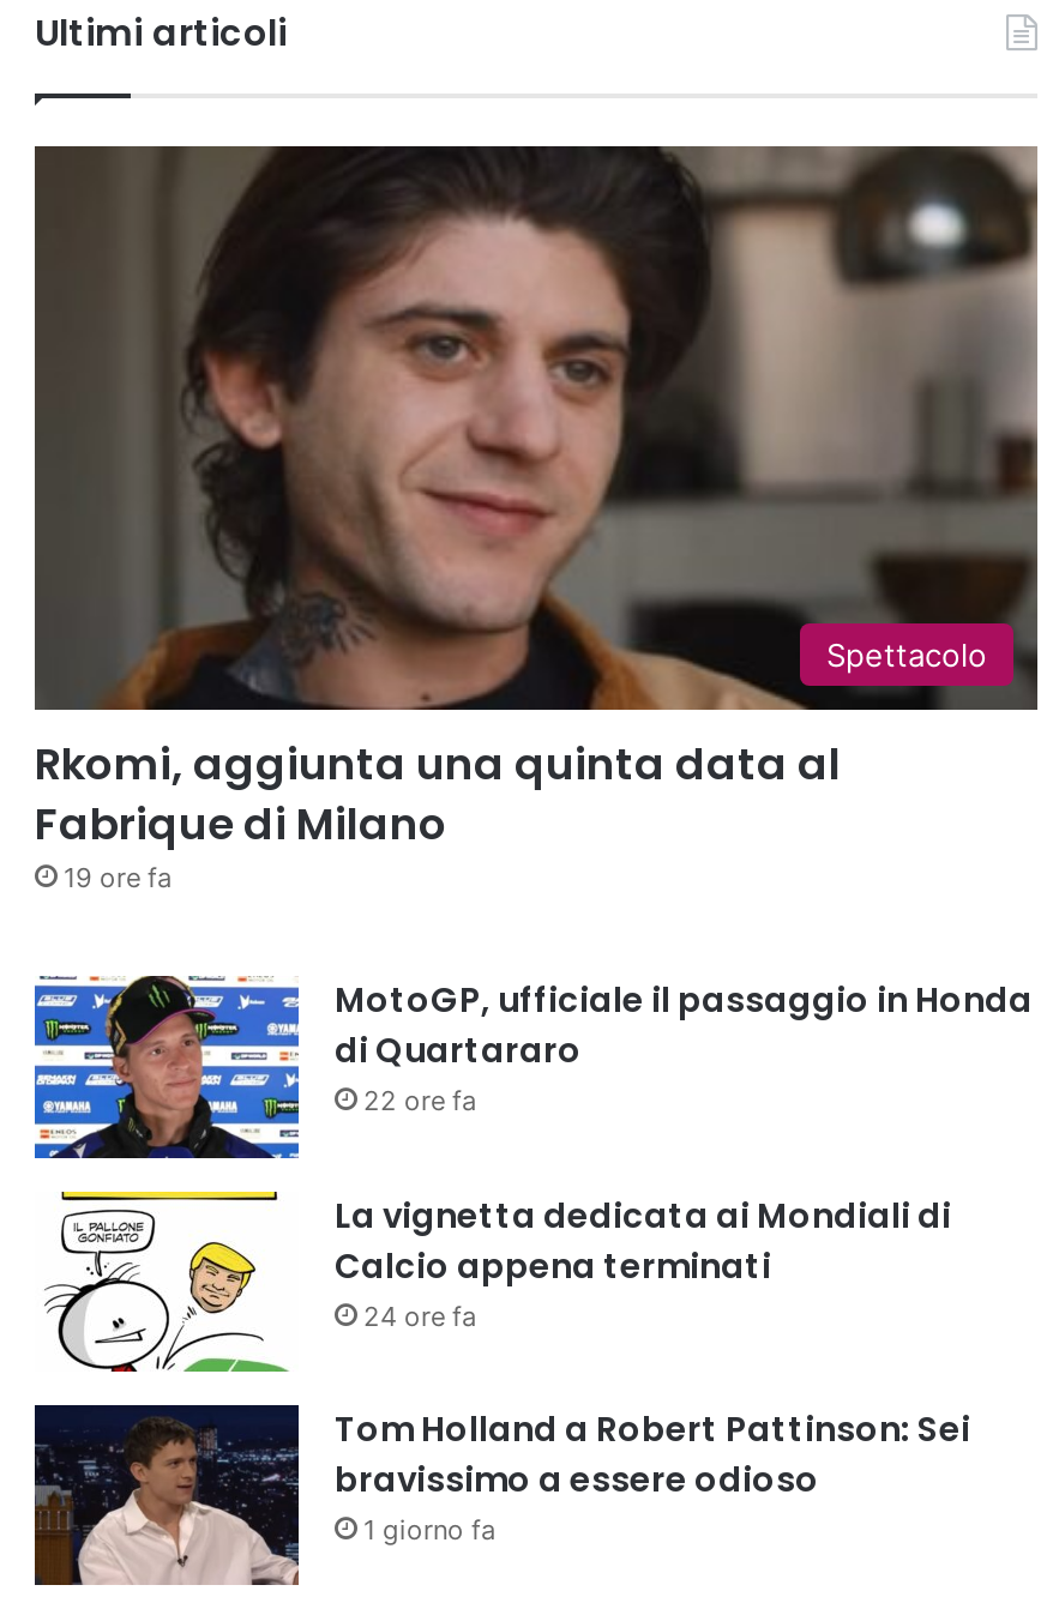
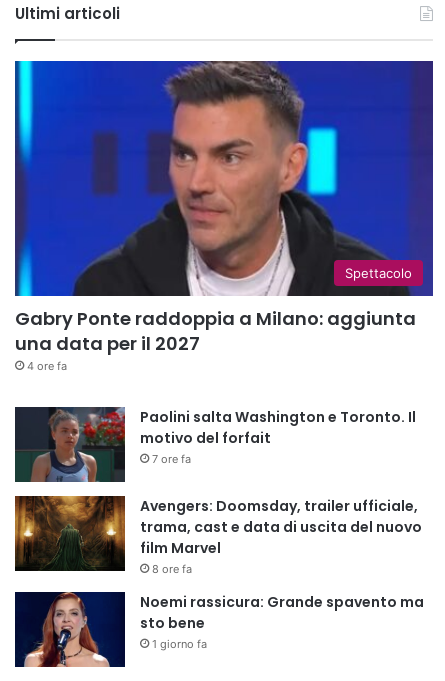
- [image]
- Rkomi, aggiunta una quinta data al
- Fabrique di Milano
- 19 ore fa
+ [image]
+ Gabry Ponte raddoppia a Milano: aggiunta
+ una data per il 2027
+ 4 ore fa

- [image]
- MotoGP, ufficiale il passaggio in Honda
- di Quartararo
- 22 ore fa
+ [image]
+ Paolini salta Washington e Toronto. Il
+ motivo del forfait
+ 7 ore fa

- [image]
- La vignetta dedicata ai Mondiali di
- Calcio appena terminati
- 24 ore fa
+ [image]
+ Avengers: Doomsday, trailer ufficiale,
+ trama, cast e data di uscita del nuovo
+ film Marvel
+ 8 ore fa

- [image]
- Tom Holland a Robert Pattinson: Sei
- bravissimo a essere odioso
+ [image]
+ Noemi rassicura: Grande spavento ma
+ sto bene
